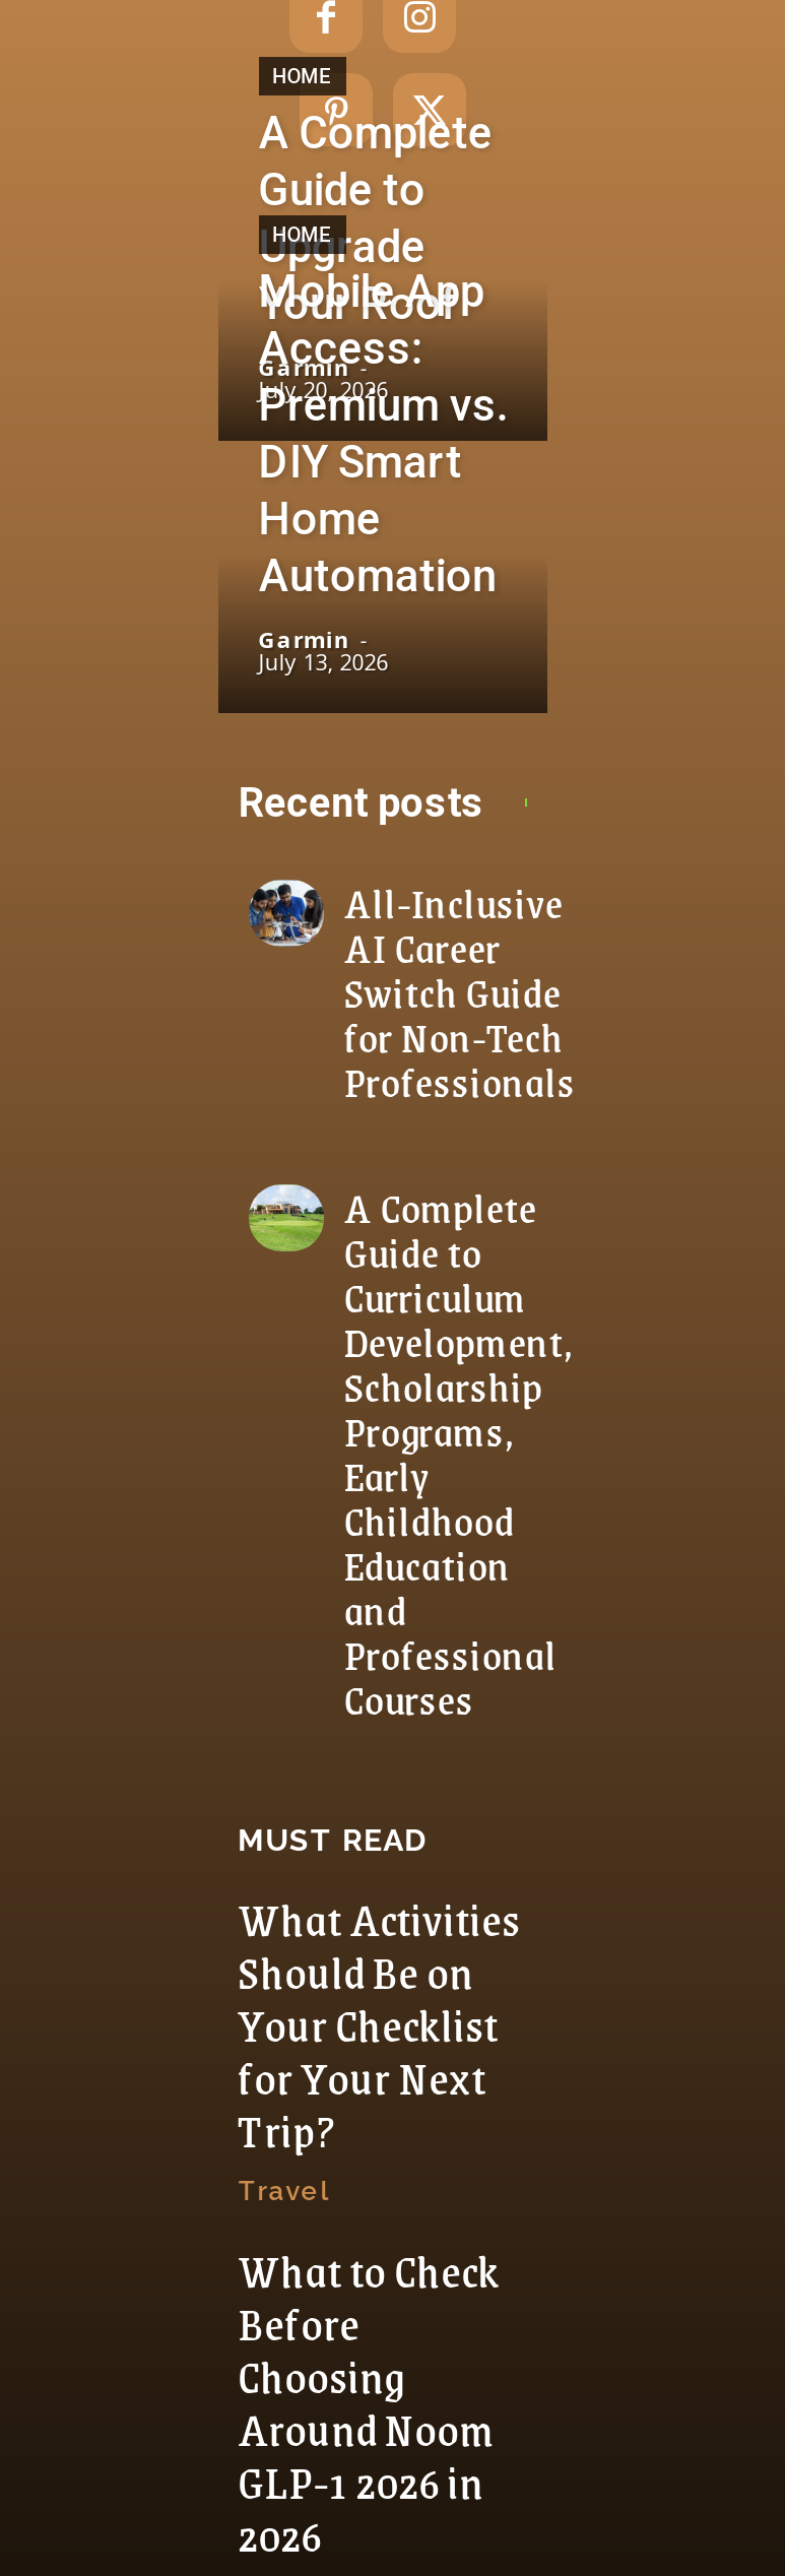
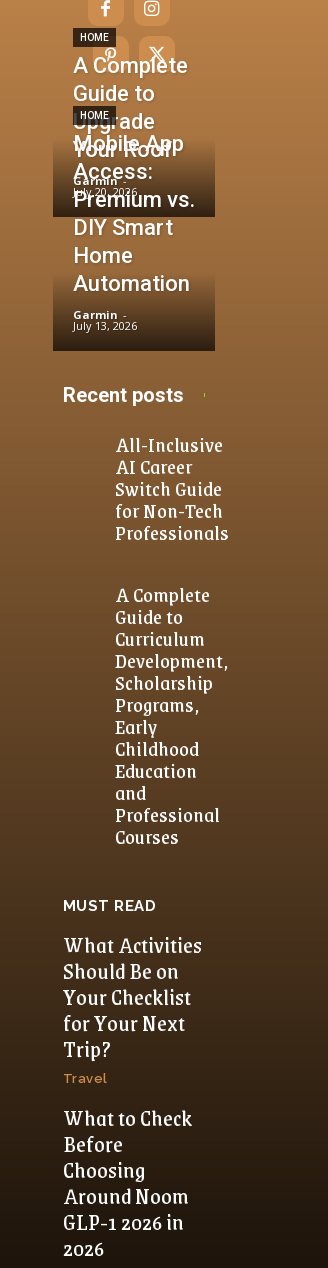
- [image]

- [image]
